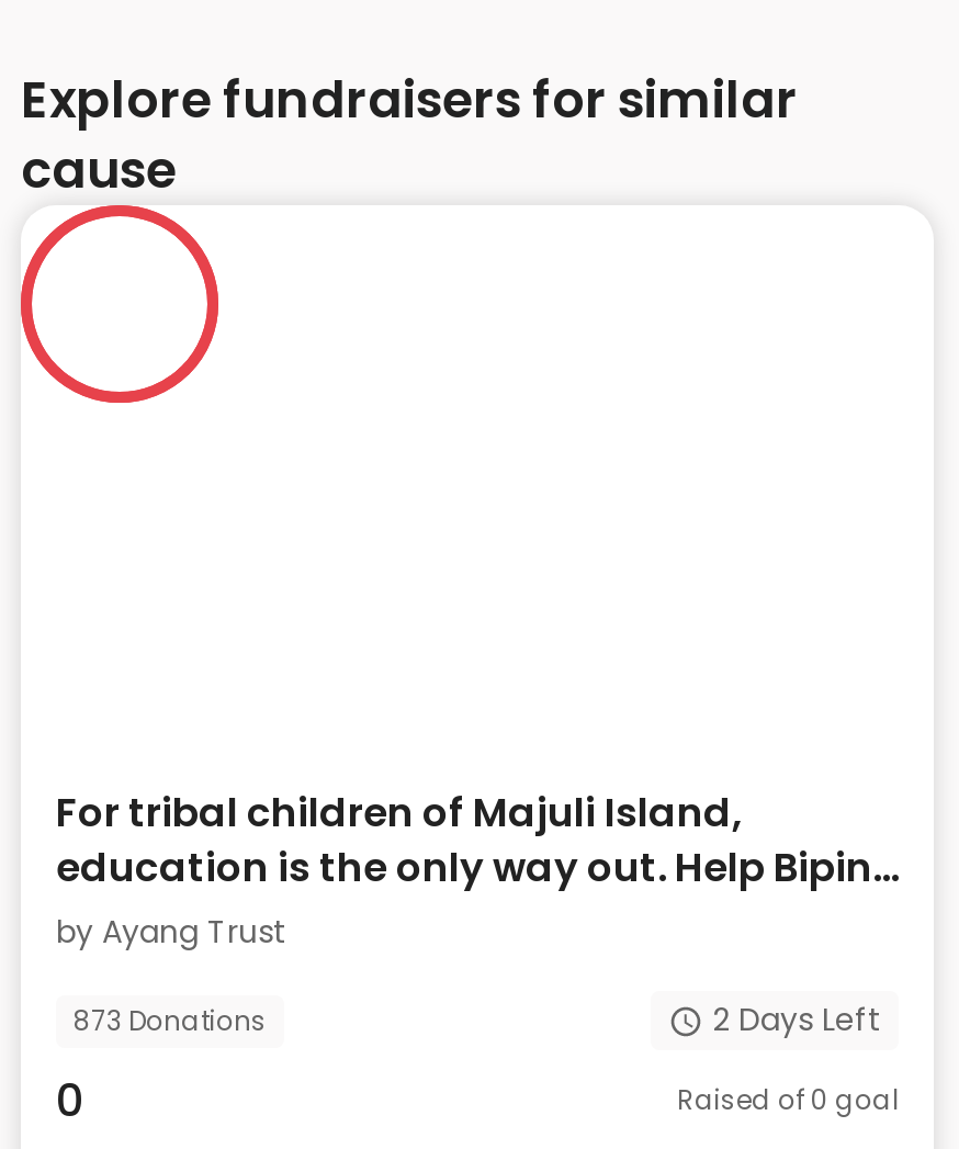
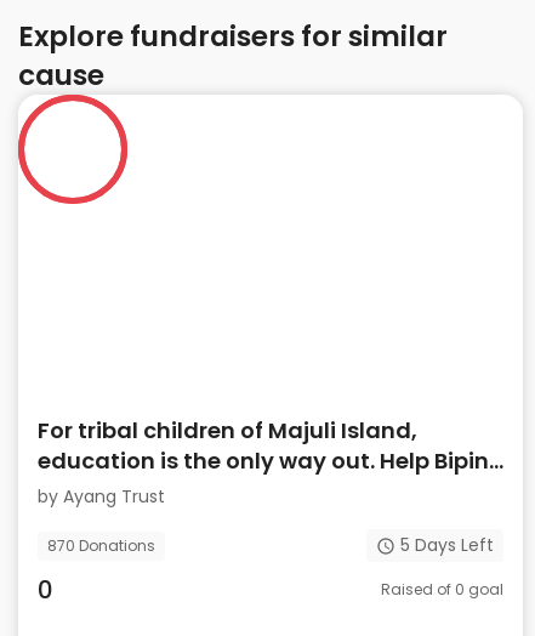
- 873 Donations
+ 870 Donations

- 2 Days Left
+ 5 Days Left
